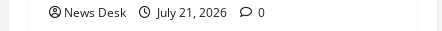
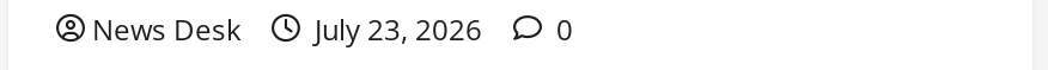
- News Desk July 21, 2026 0
+ News Desk July 23, 2026 0
